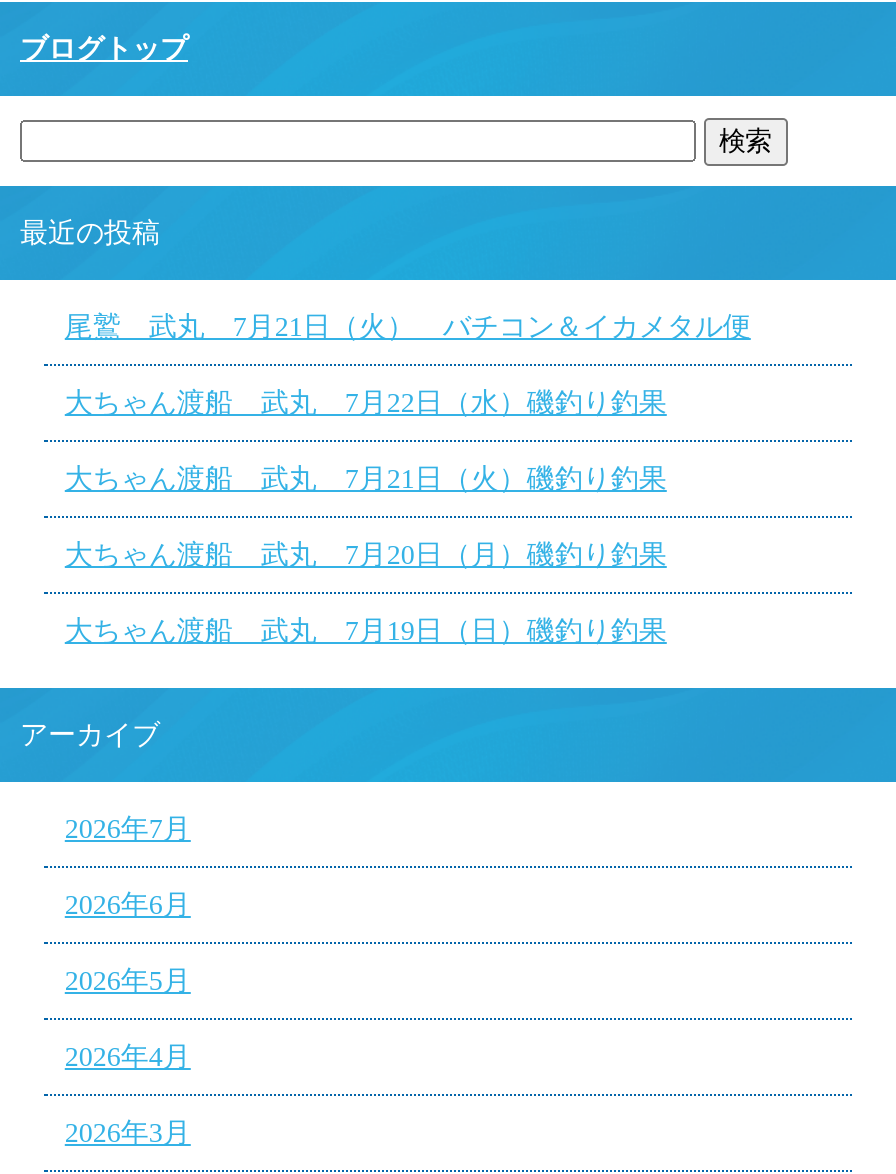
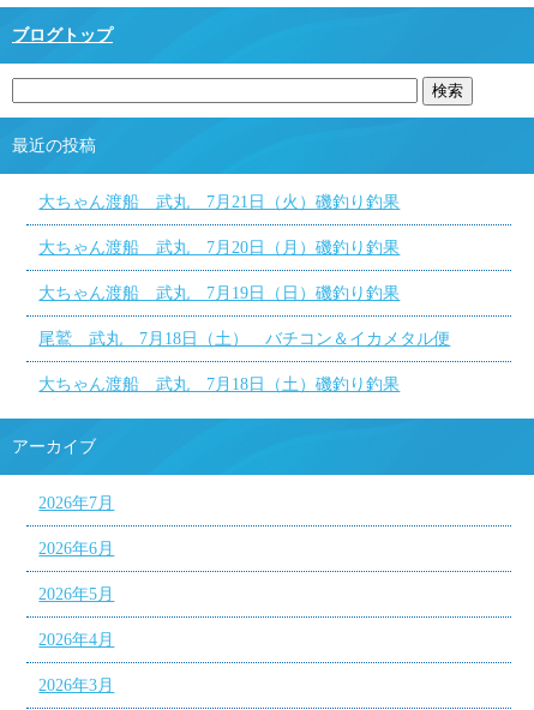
- 尾鷲 武丸 7月21日（火） バチコン＆イカメタル便
- 大ちゃん渡船 武丸 7月22日（水）磯釣り釣果

moved up: 大ちゃん渡船 武丸 7月21日（火）磯釣り釣果 | 大ちゃん渡船 武丸 7月20日（月）磯釣り釣果 | 大ちゃん渡船 武丸 7月19日（日）磯釣り釣果

+ 尾鷲 武丸 7月18日（土） バチコン＆イカメタル便
+ 大ちゃん渡船 武丸 7月18日（土）磯釣り釣果
